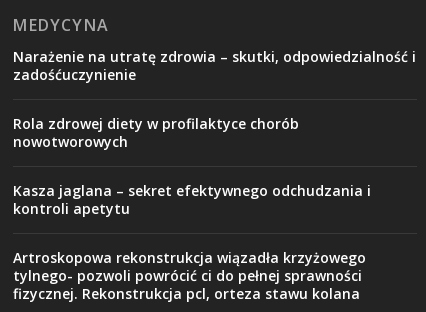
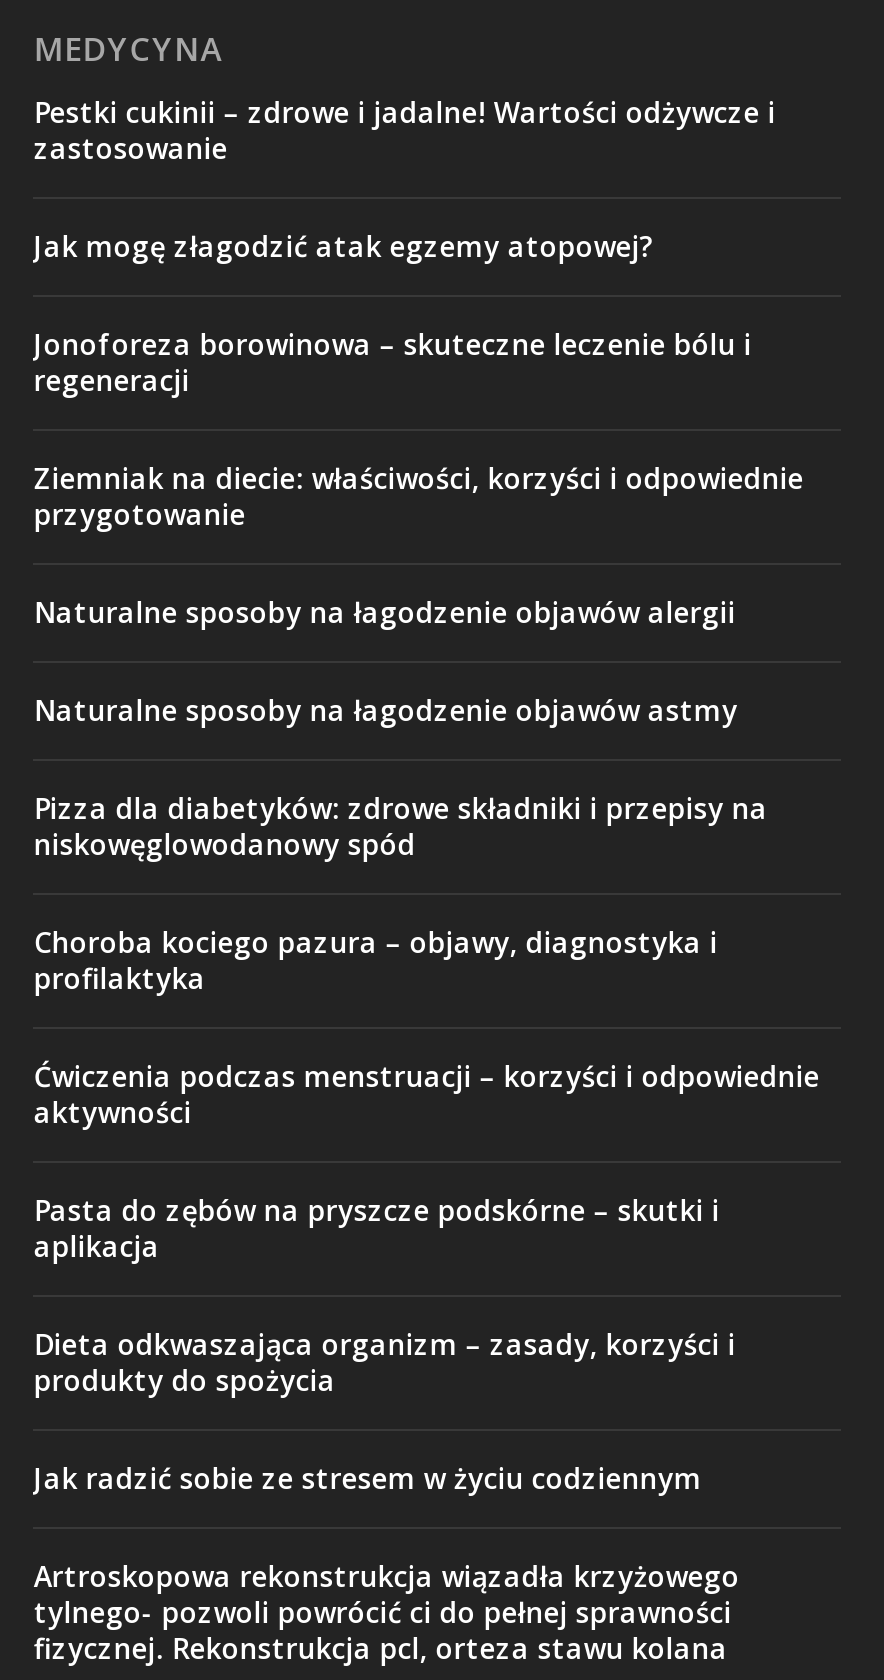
- Narażenie na utratę zdrowia – skutki, odpowiedzialność i
- zadośćuczynienie
- Rola zdrowej diety w profilaktyce chorób
- nowotworowych
- Kasza jaglana – sekret efektywnego odchudzania i
- kontroli apetytu
+ Pestki cukinii – zdrowe i jadalne! Wartości odżywcze i
+ zastosowanie
+ Jak mogę złagodzić atak egzemy atopowej?
+ Jonoforeza borowinowa – skuteczne leczenie bólu i
+ regeneracji
+ Ziemniak na diecie: właściwości, korzyści i odpowiednie
+ przygotowanie
+ Naturalne sposoby na łagodzenie objawów alergii
+ Naturalne sposoby na łagodzenie objawów astmy
+ Pizza dla diabetyków: zdrowe składniki i przepisy na
+ niskowęglowodanowy spód
+ Choroba kociego pazura – objawy, diagnostyka i
+ profilaktyka
+ Ćwiczenia podczas menstruacji – korzyści i odpowiednie
+ aktywności
+ Pasta do zębów na pryszcze podskórne – skutki i
+ aplikacja
+ Dieta odkwaszająca organizm – zasady, korzyści i
+ produkty do spożycia
+ Jak radzić sobie ze stresem w życiu codziennym
